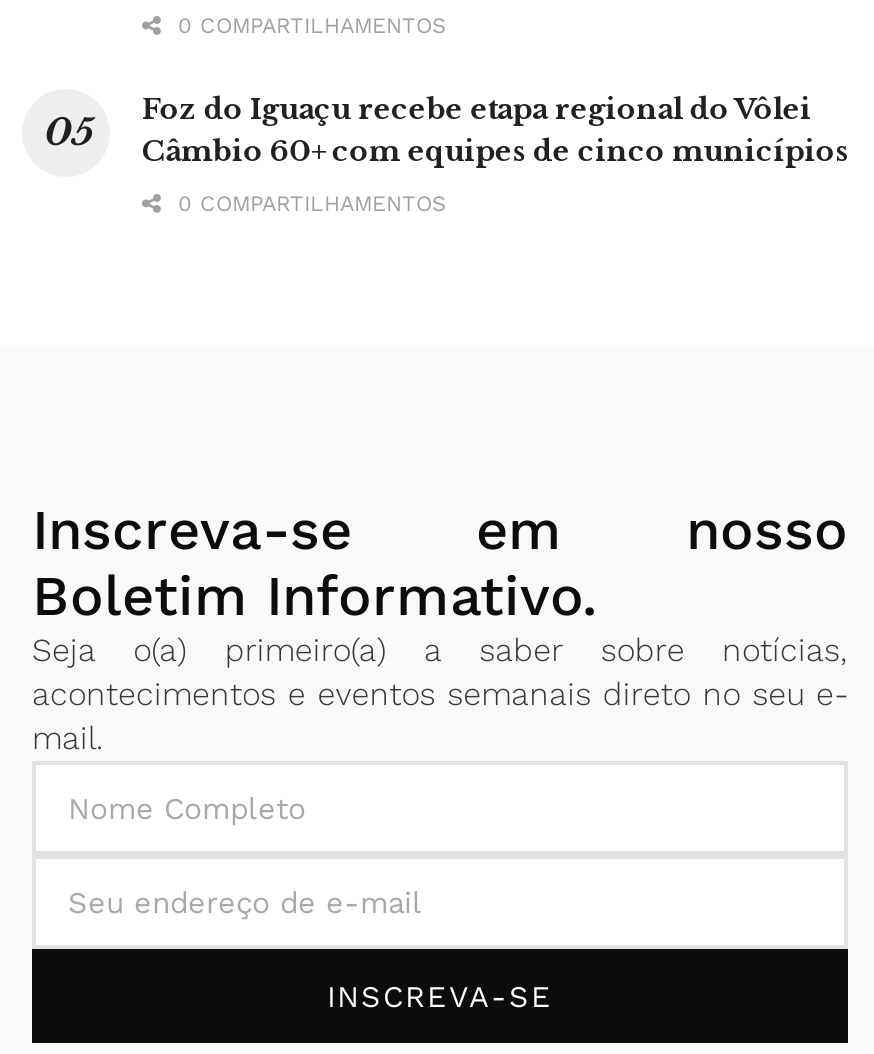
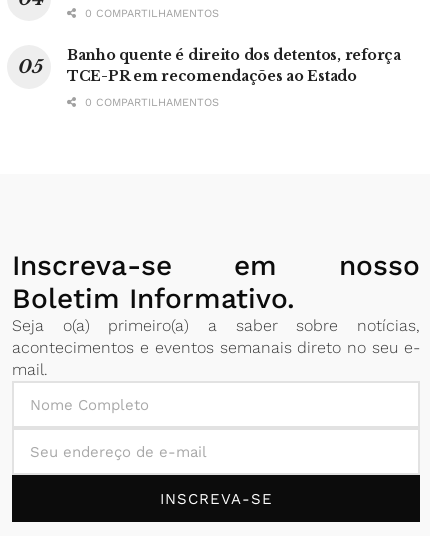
- Foz do Iguaçu recebe etapa regional do Vôlei
- Câmbio 60+ com equipes de cinco municípios
+ Banho quente é direito dos detentos, reforça
+ TCE-PR em recomendações ao Estado
